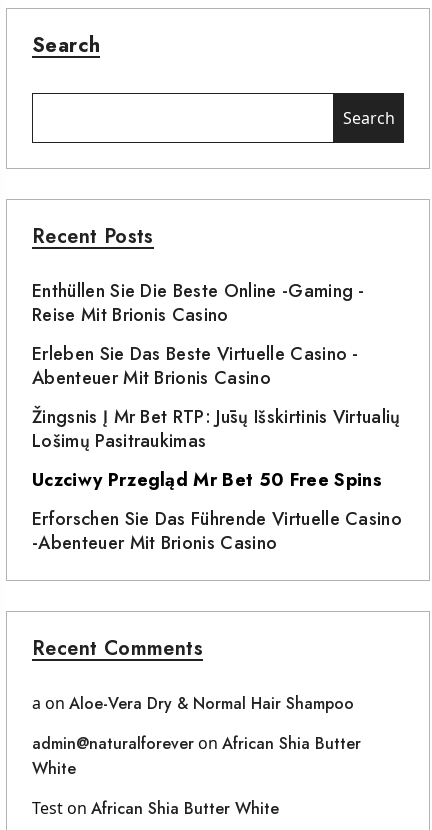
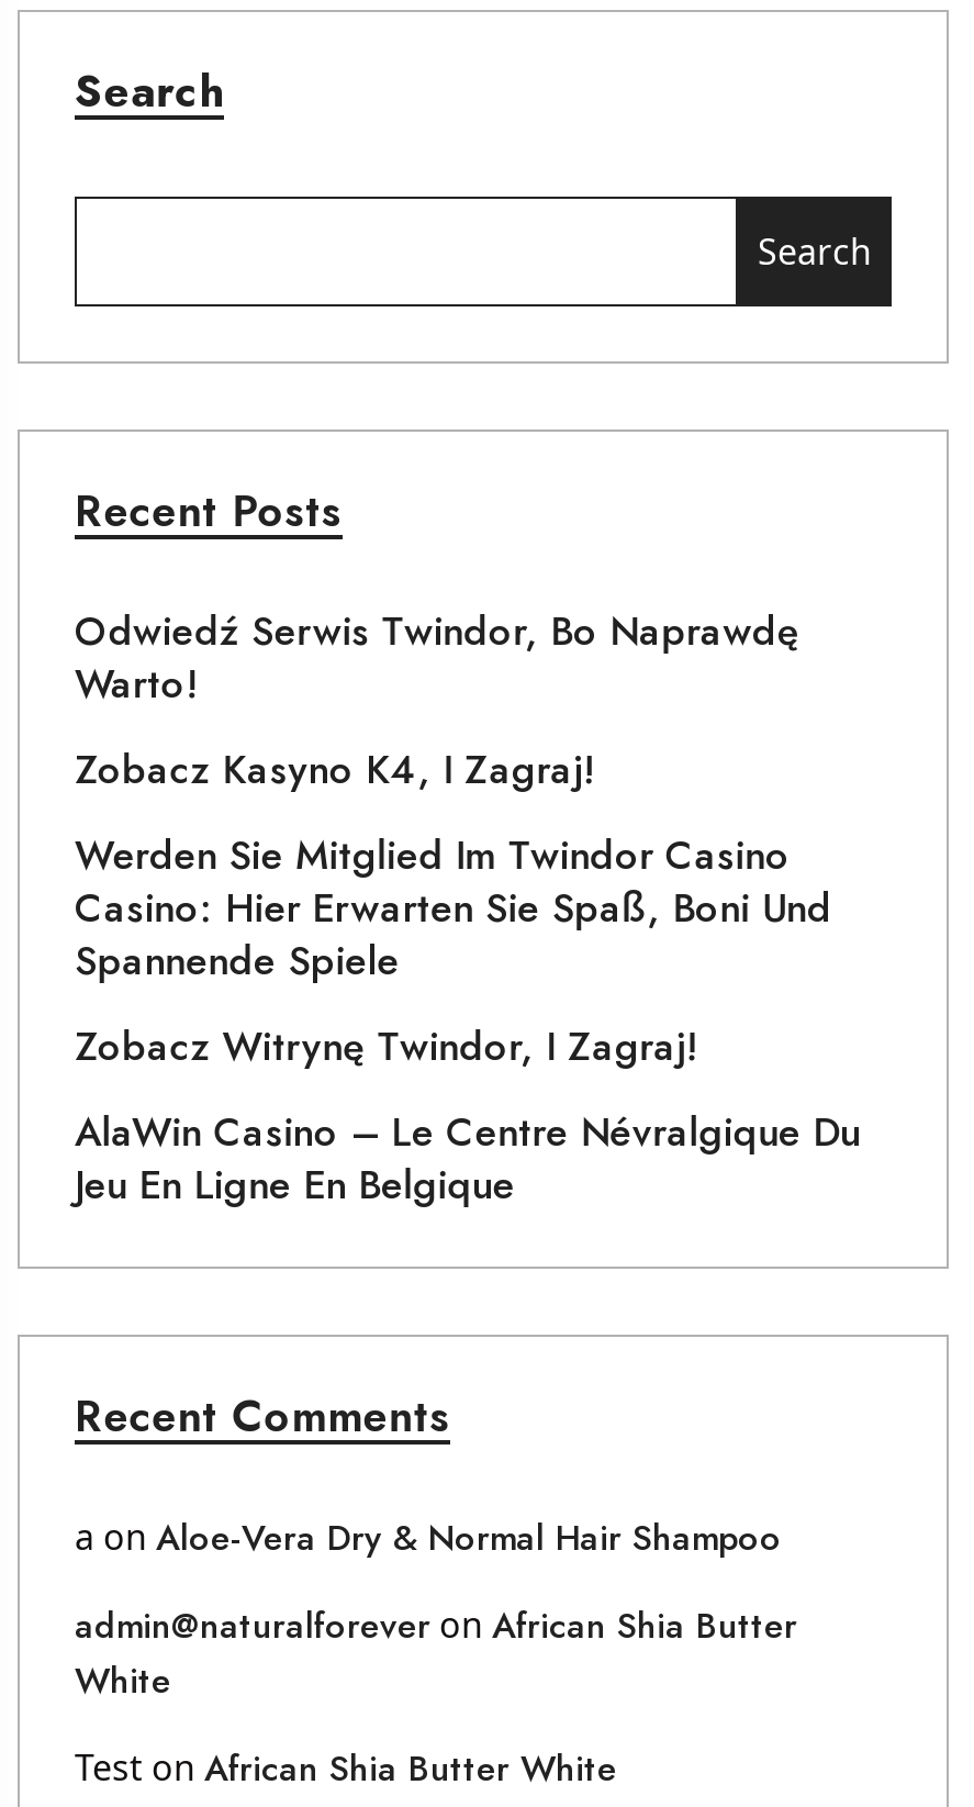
- Enthüllen Sie Die Beste Online -Gaming -
- Reise Mit Brionis Casino
+ Odwiedź Serwis Twindor, Bo Naprawdę
+ Warto!

- Erleben Sie Das Beste Virtuelle Casino -
- Abenteuer Mit Brionis Casino
+ Zobacz Kasyno K4, I Zagraj!

- Žingsnis Į Mr Bet RTP: Jūsų Išskirtinis Virtualių
- Lošimų Pasitraukimas
+ Werden Sie Mitglied Im Twindor Casino
+ Casino: Hier Erwarten Sie Spaß, Boni Und
+ Spannende Spiele

- Uczciwy Przegląd Mr Bet 50 Free Spins
+ Zobacz Witrynę Twindor, I Zagraj!

- Erforschen Sie Das Führende Virtuelle Casino
- -Abenteuer Mit Brionis Casino
+ AlaWin Casino – Le Centre Névralgique Du
+ Jeu En Ligne En Belgique
